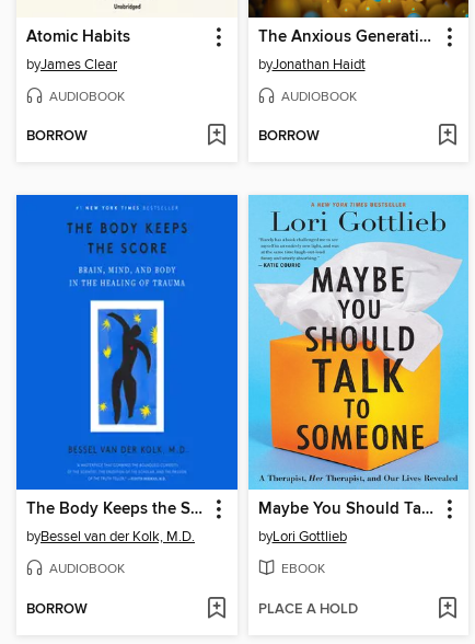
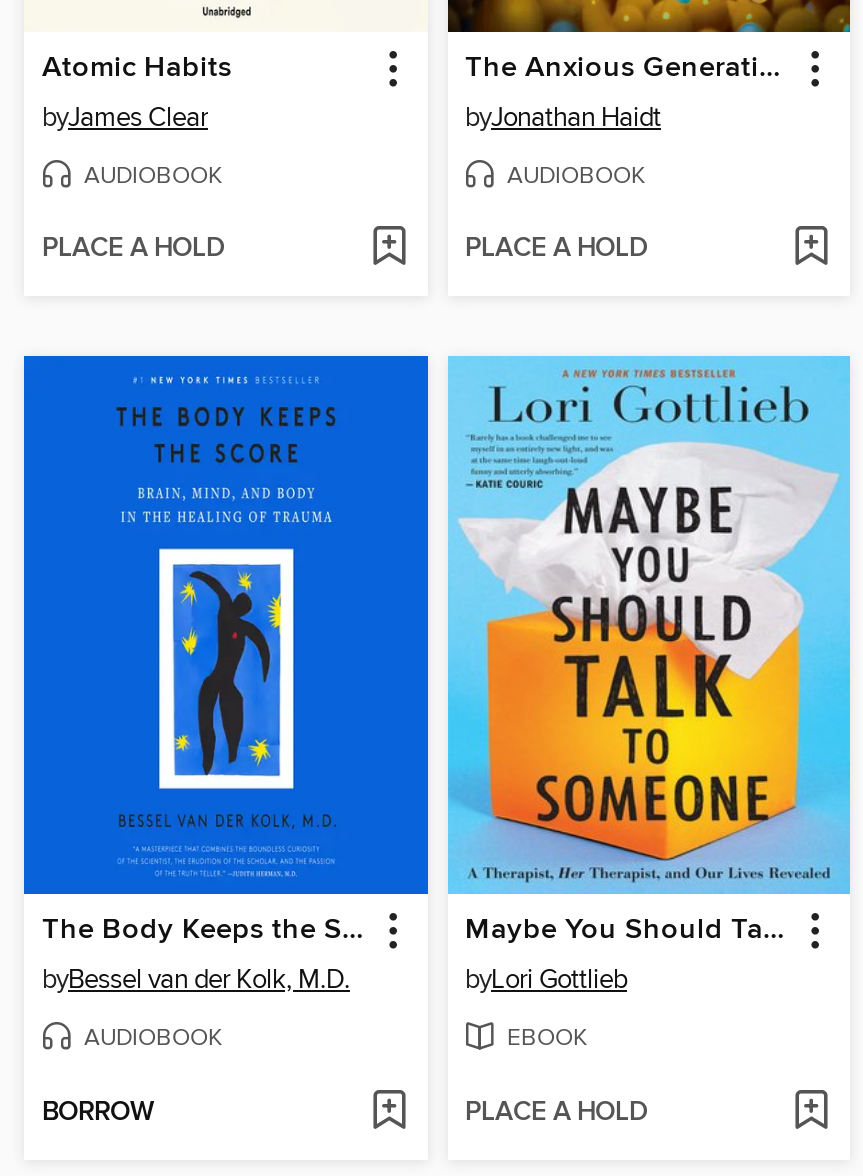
- BORROW
+ PLACE A HOLD

- BORROW
+ PLACE A HOLD
